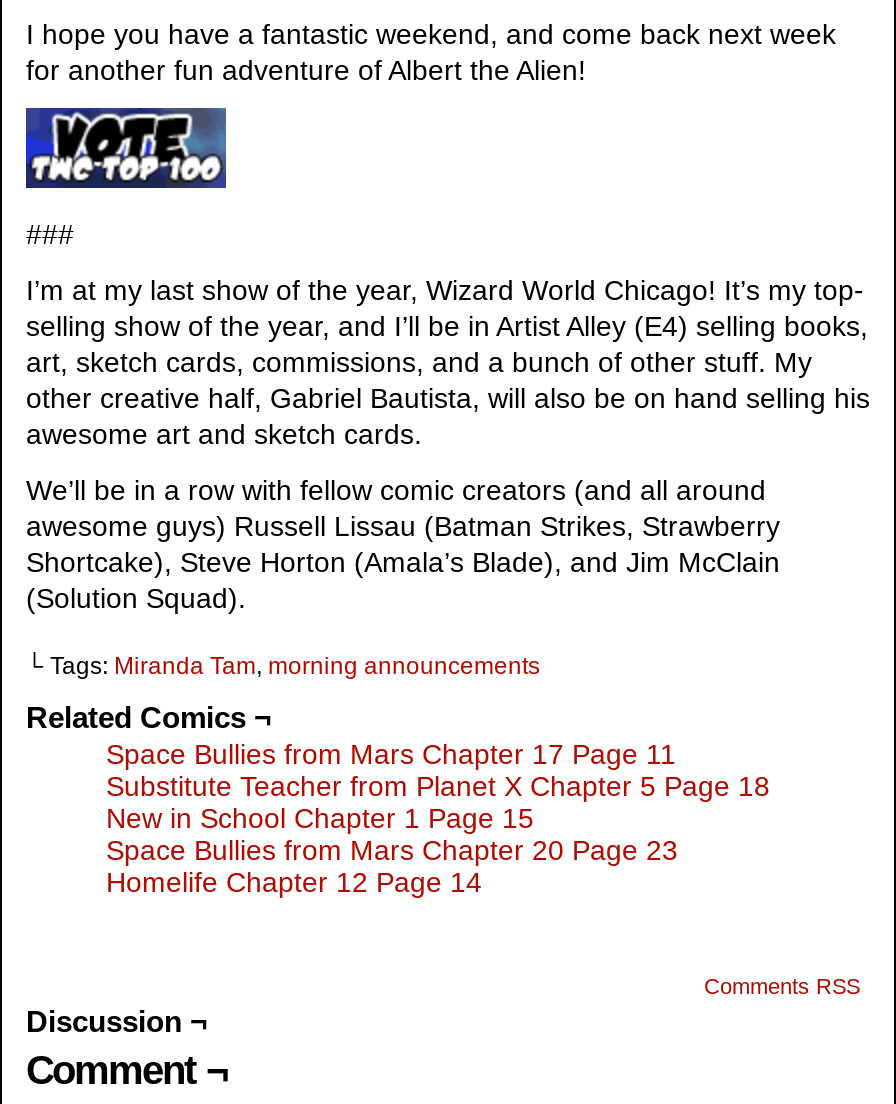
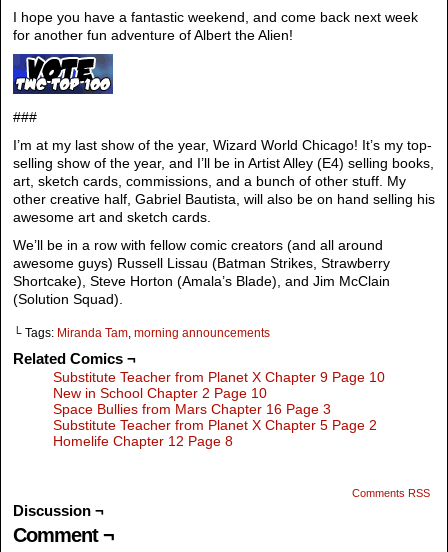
- Space Bullies from Mars Chapter 17 Page 11
- Substitute Teacher from Planet X Chapter 5 Page 18
- New in School Chapter 1 Page 15
- Space Bullies from Mars Chapter 20 Page 23
- Homelife Chapter 12 Page 14
+ Substitute Teacher from Planet X Chapter 9 Page 10
+ New in School Chapter 2 Page 10
+ Space Bullies from Mars Chapter 16 Page 3
+ Substitute Teacher from Planet X Chapter 5 Page 2
+ Homelife Chapter 12 Page 8
